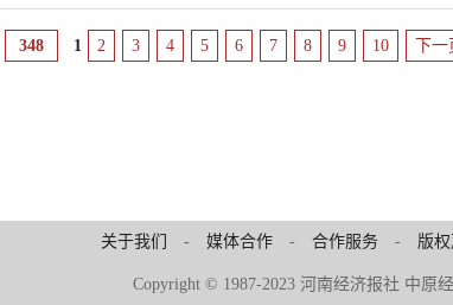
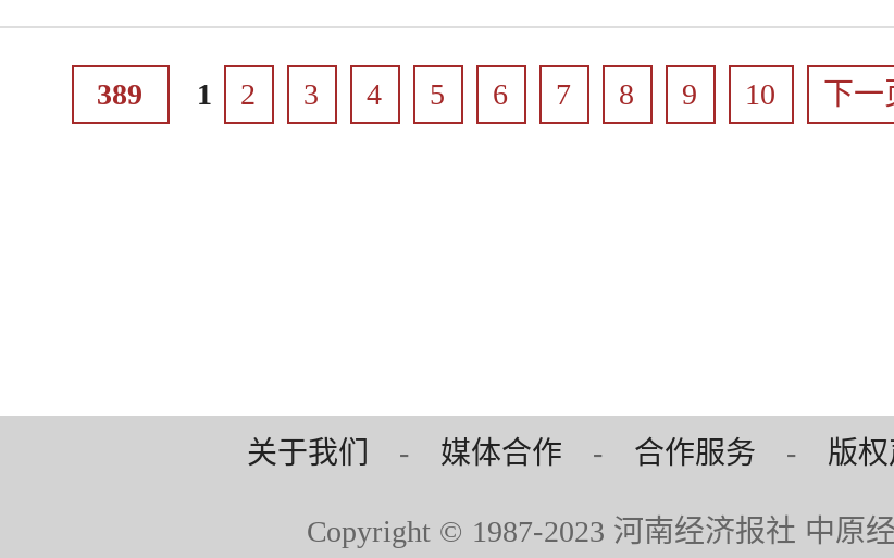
- 348
+ 389
